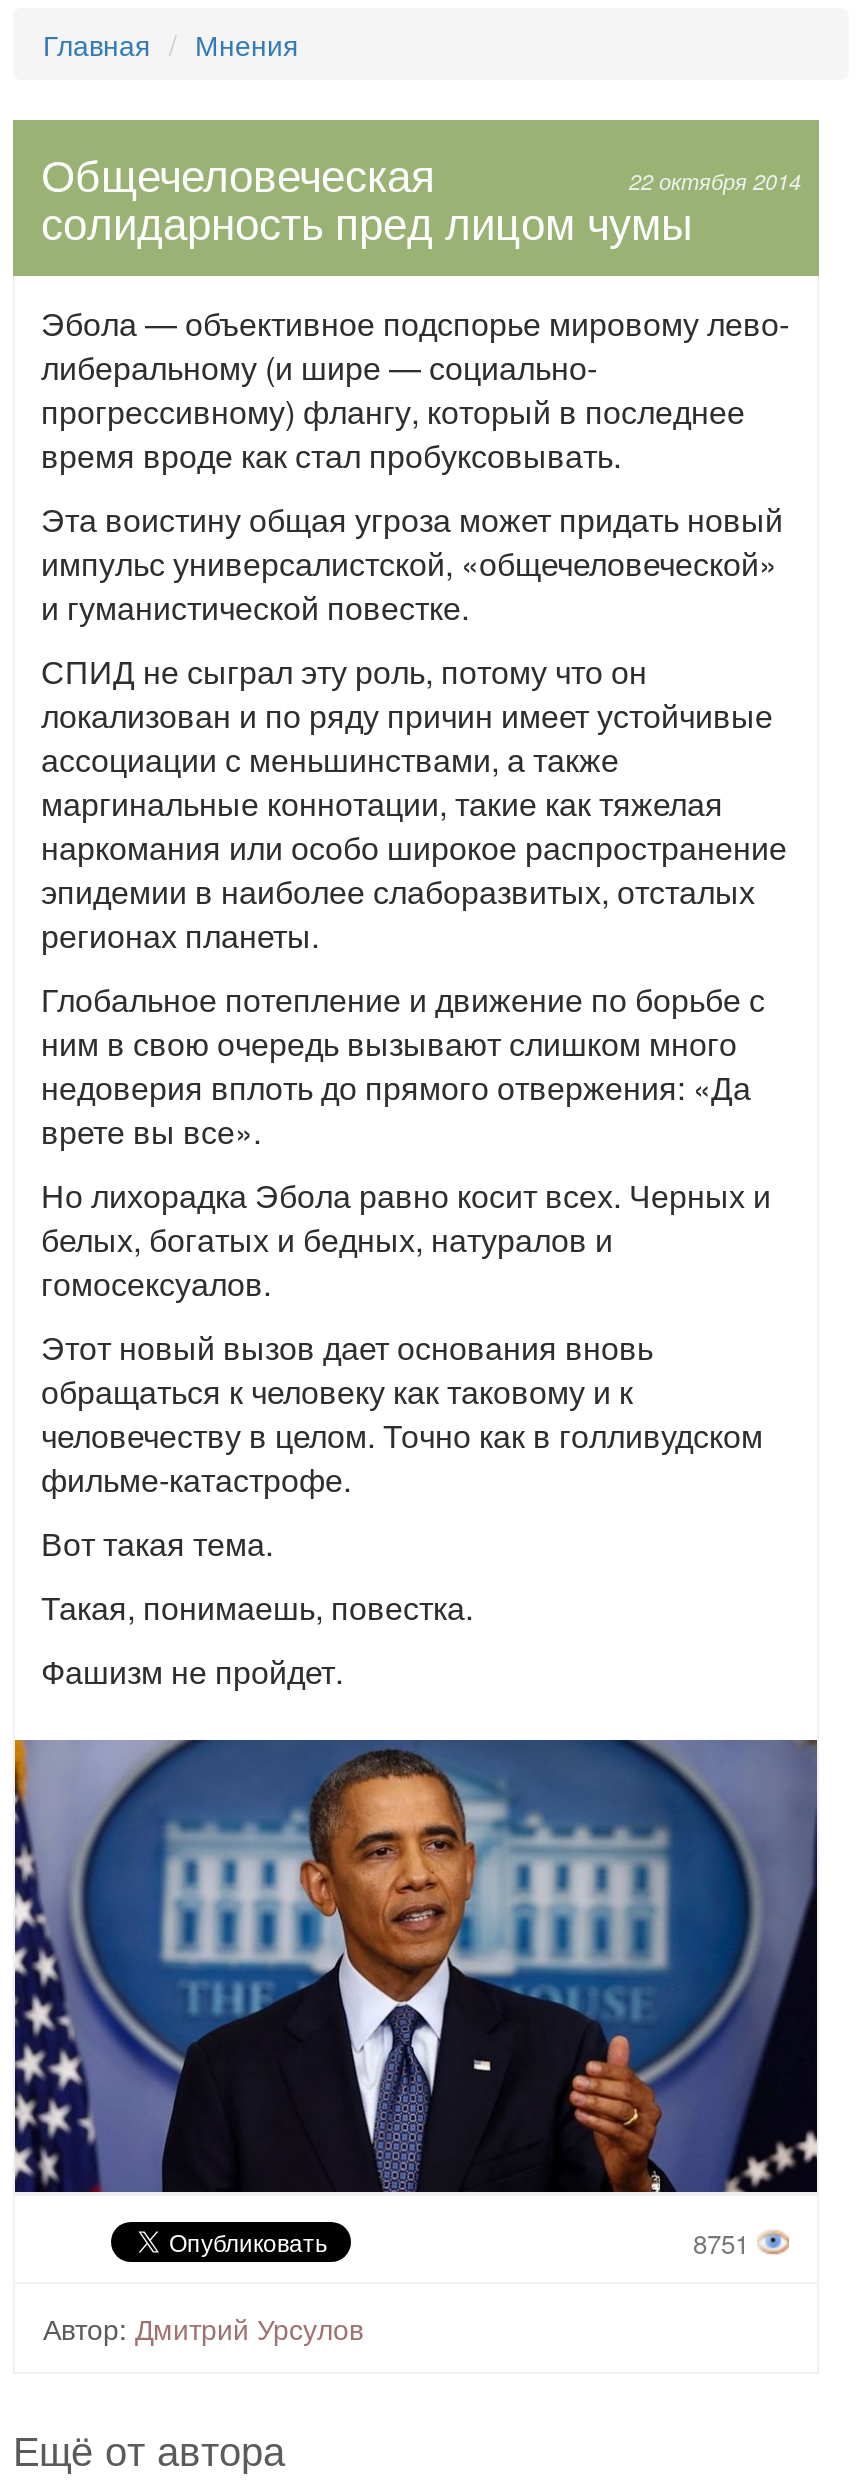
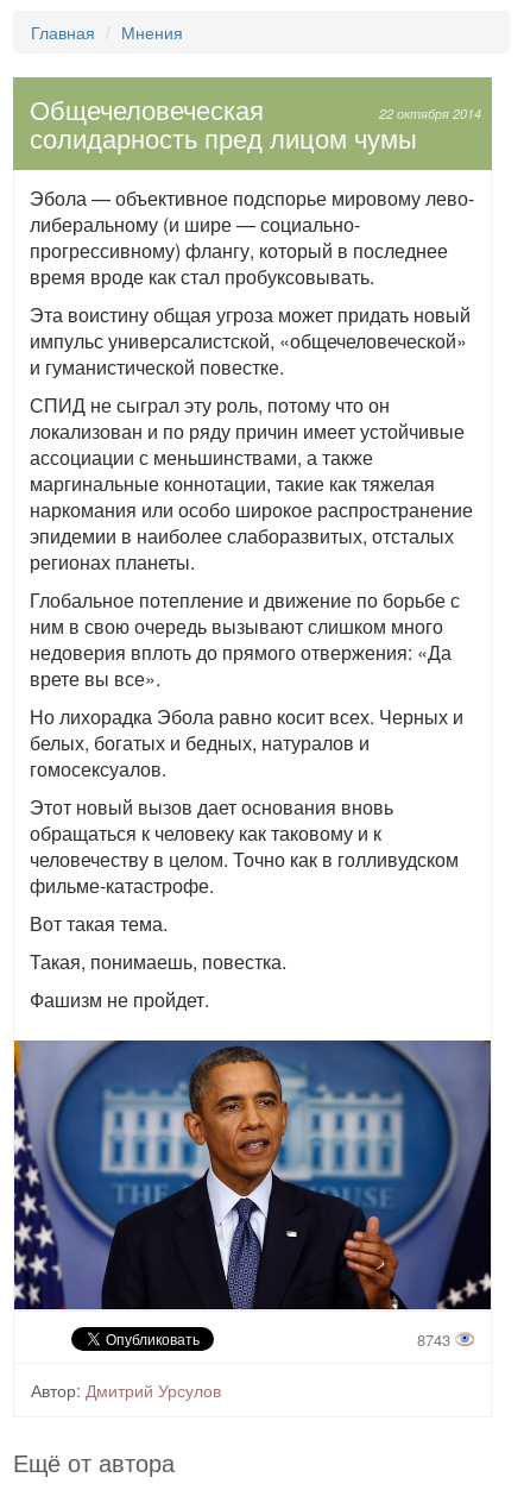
- 8751
+ 8743
